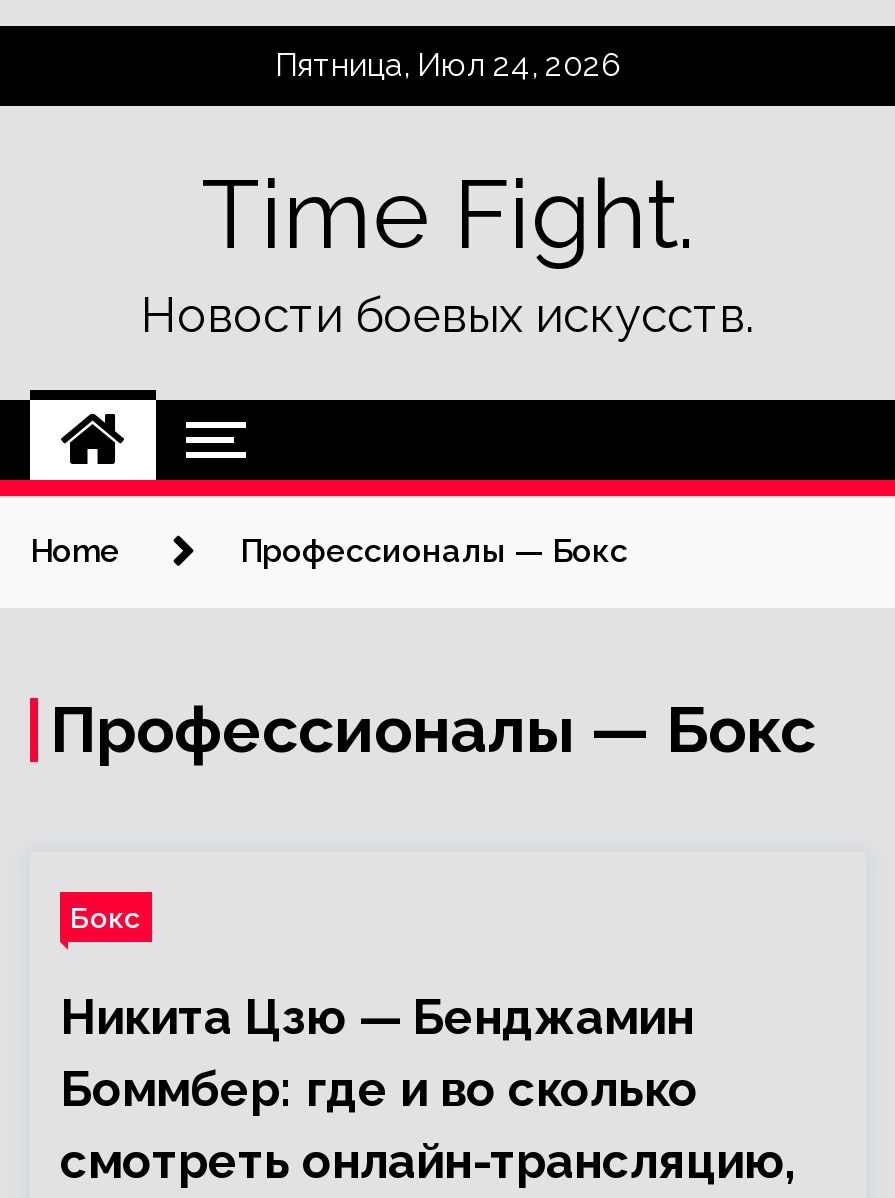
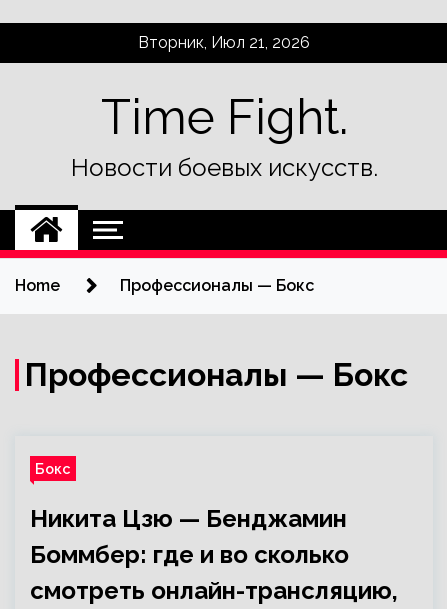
- Пятница, Июл 24, 2026
+ Вторник, Июл 21, 2026
